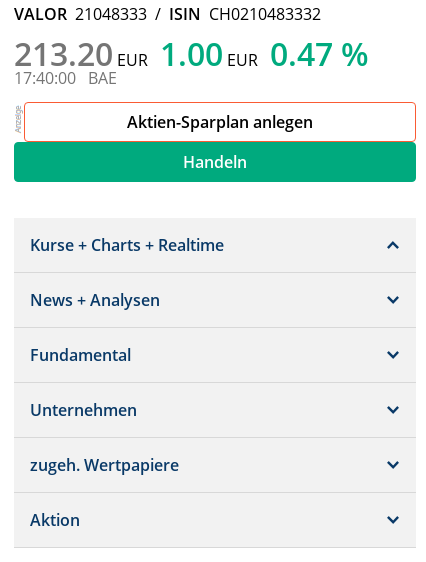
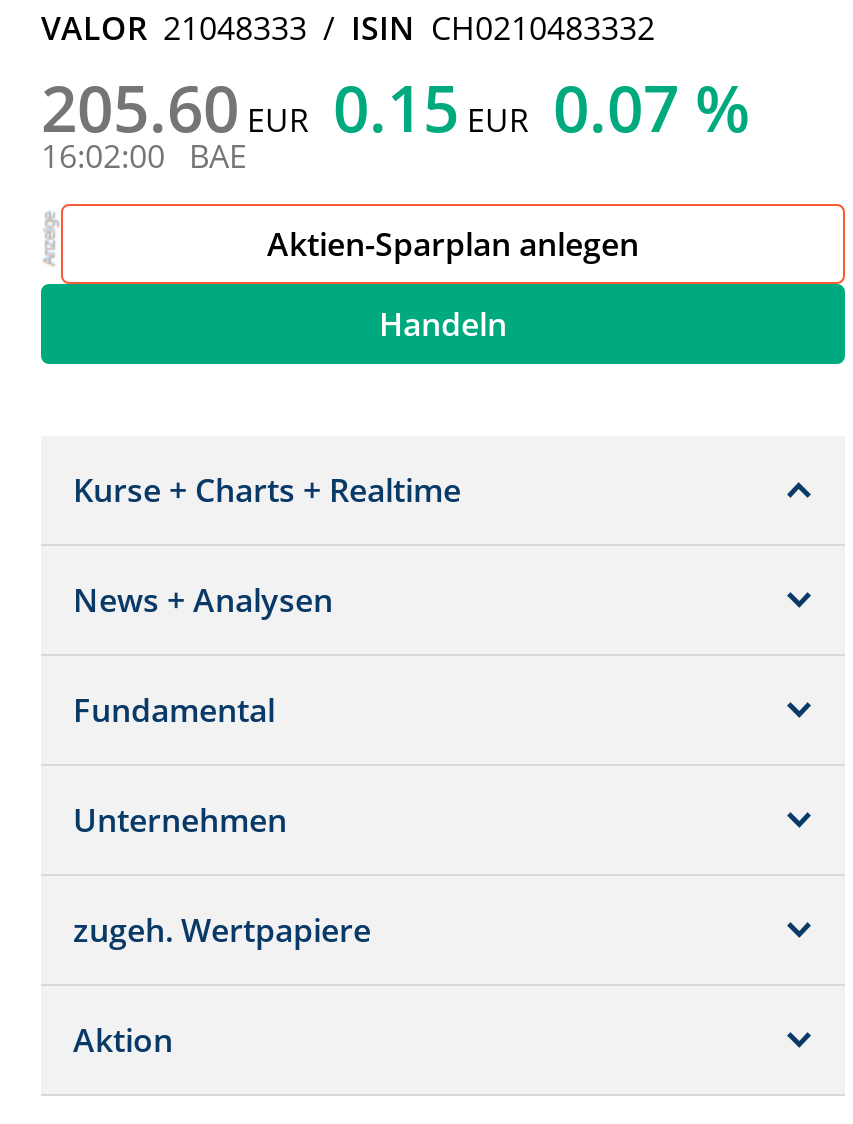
- 213.20 EUR 1.00 EUR 0.47 %
+ 205.60 EUR 0.15 EUR 0.07 %

- 17:40:00 BAE
+ 16:02:00 BAE
